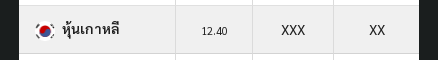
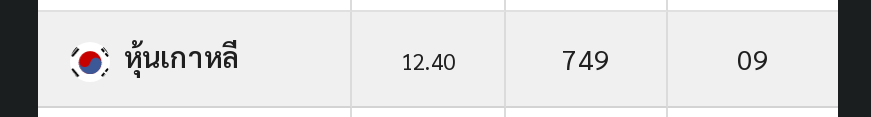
- XXX
- XX
+ 749
+ 09
